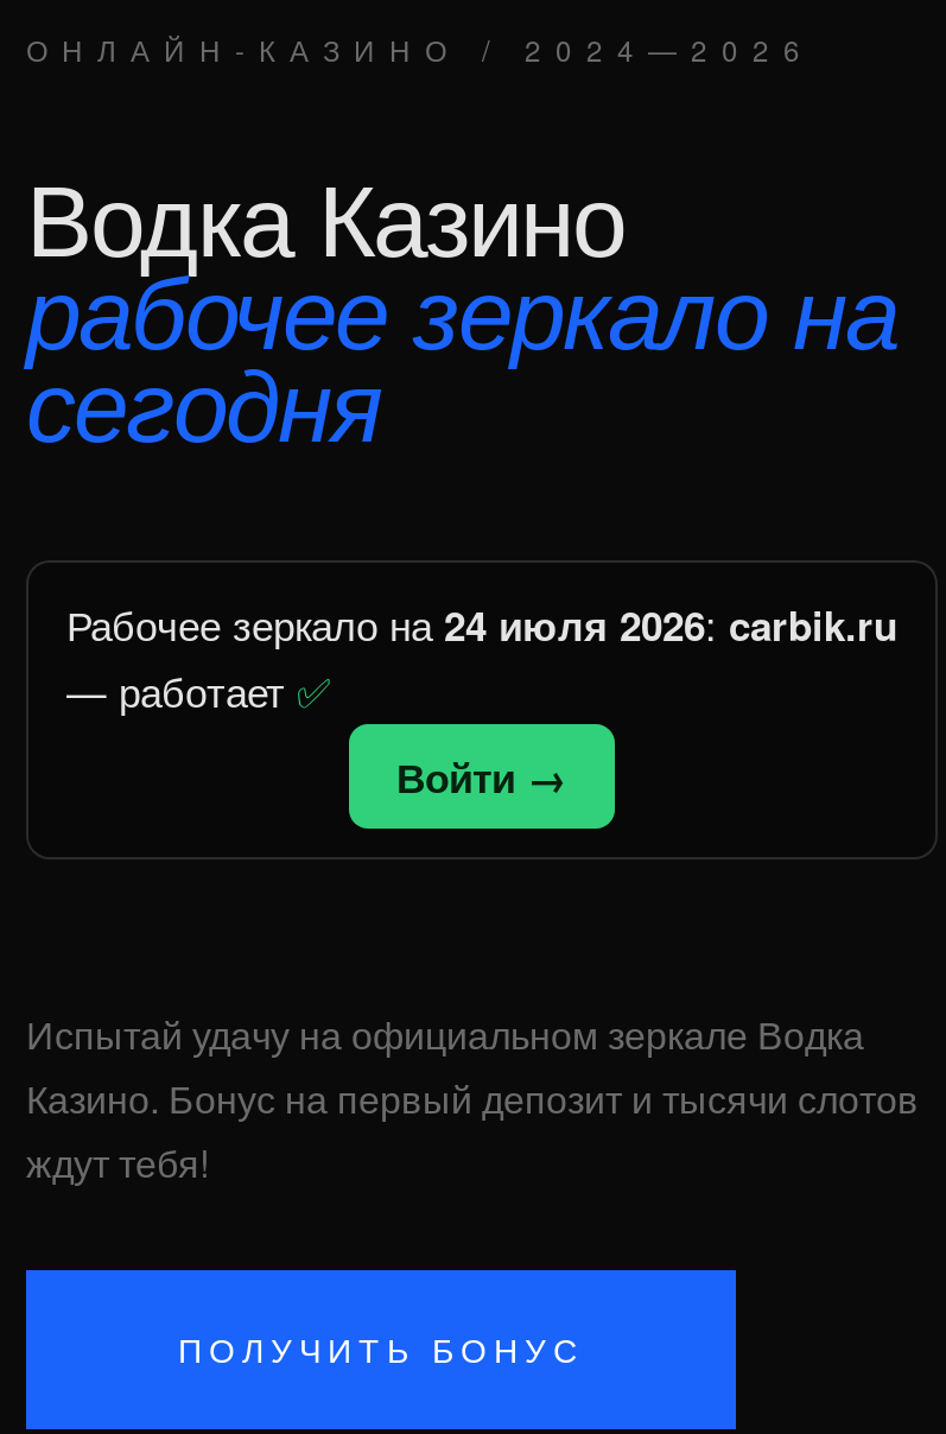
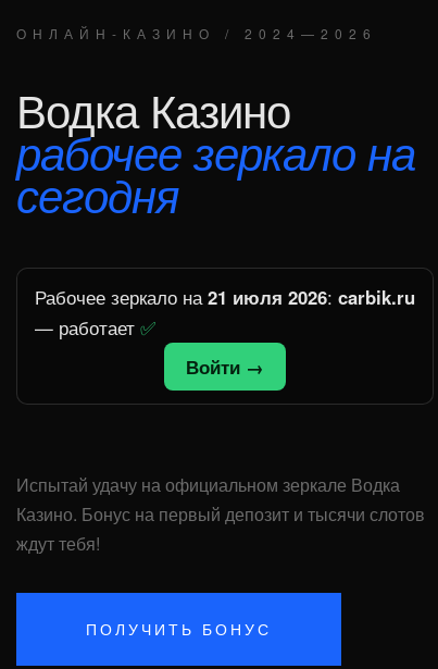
- Рабочее зеркало на 24 июля 2026: carbik.ru
+ Рабочее зеркало на 21 июля 2026: carbik.ru
